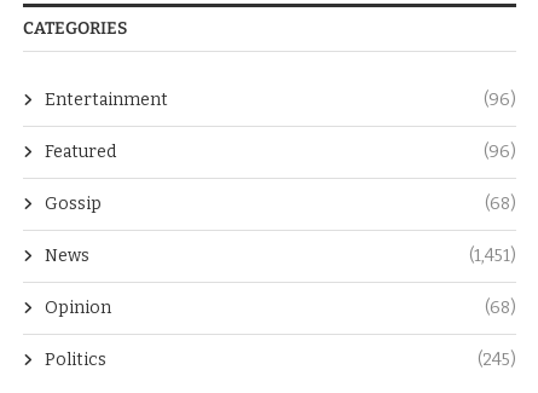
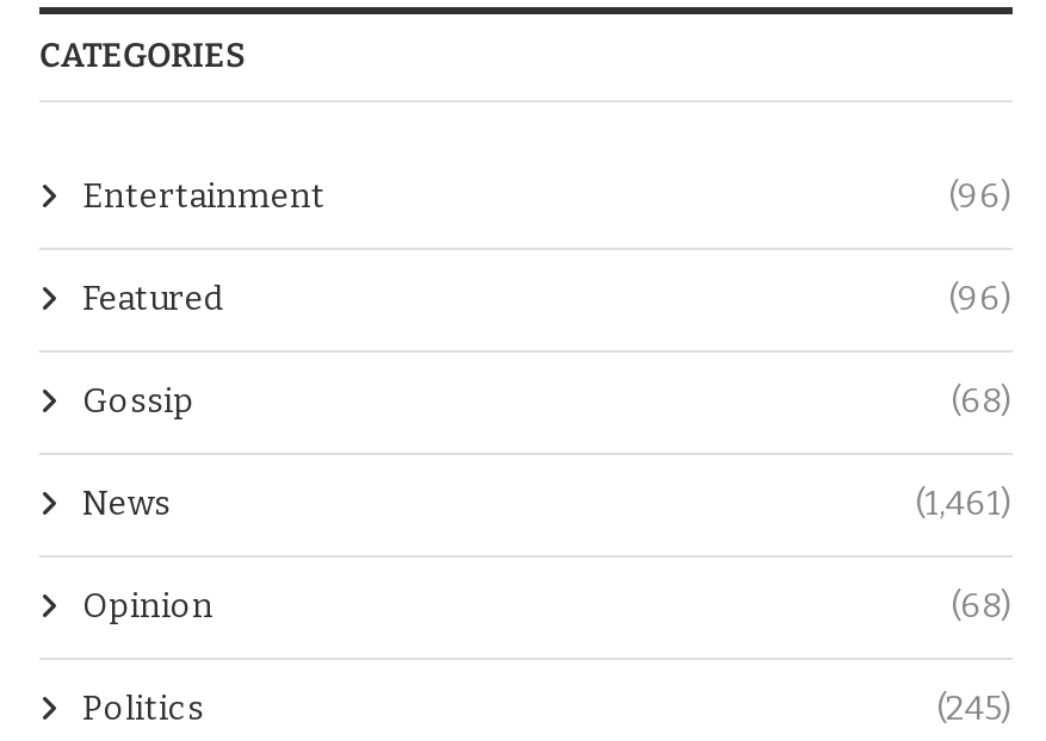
- (1,451)
+ (1,461)
